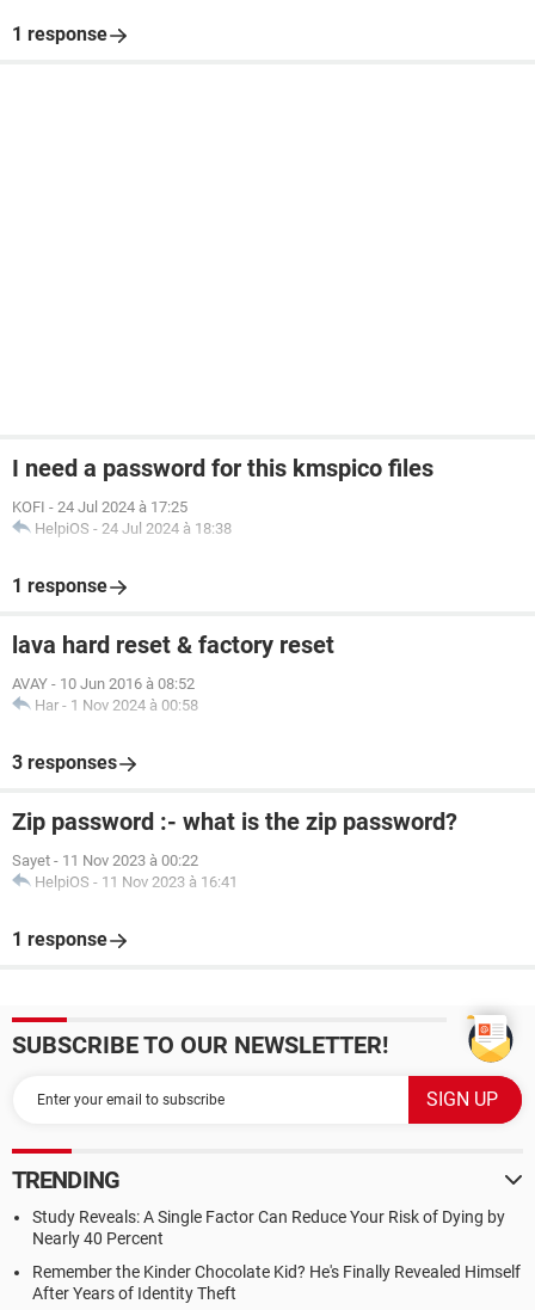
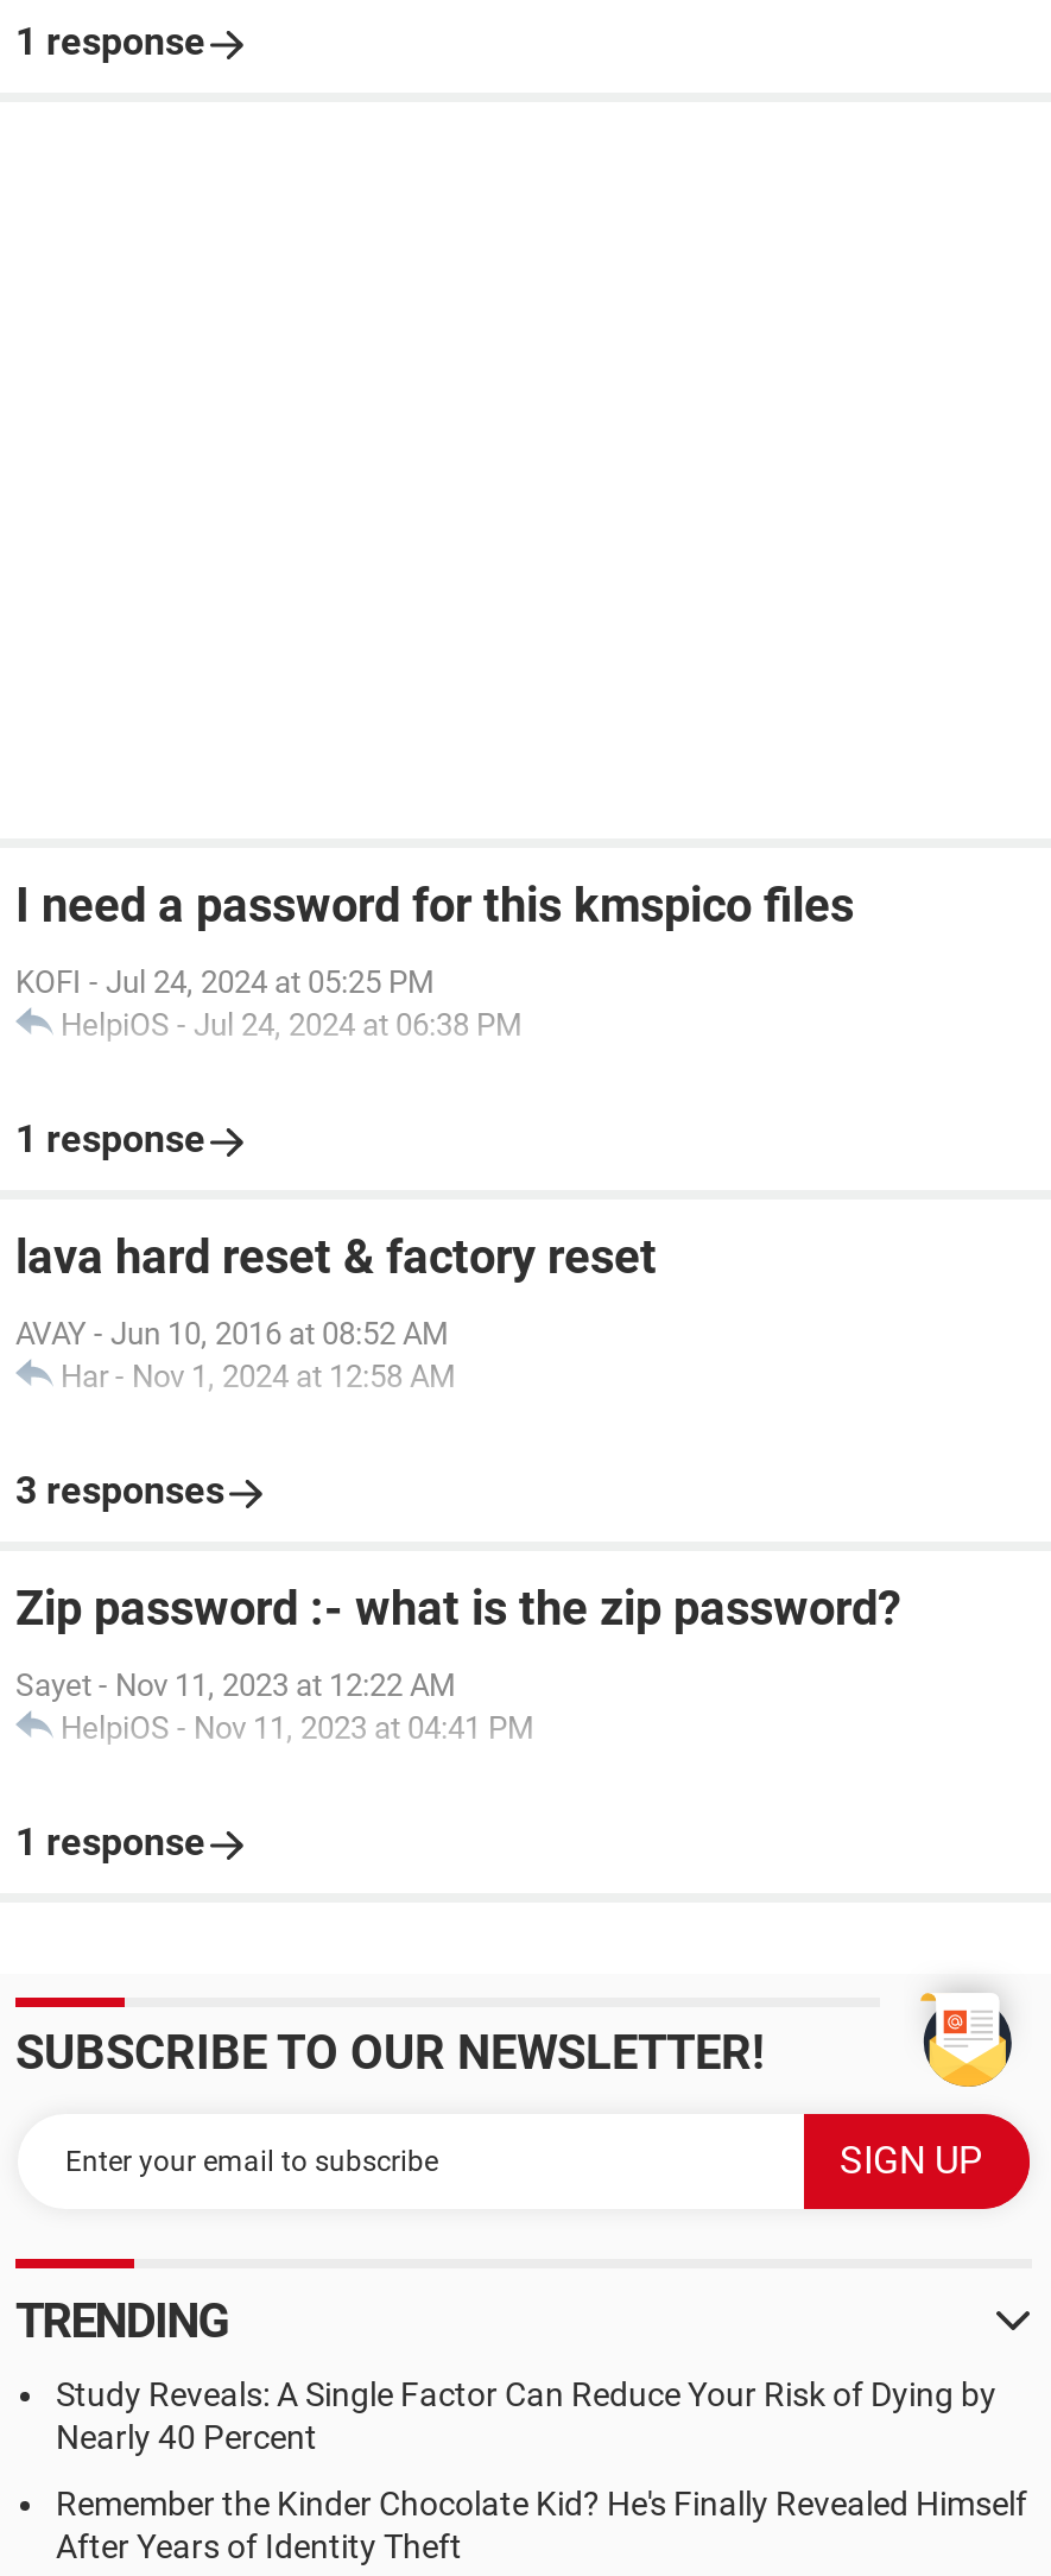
- KOFI - 24 Jul 2024 à 17:25
- HelpiOS - 24 Jul 2024 à 18:38
+ KOFI - Jul 24, 2024 at 05:25 PM
+ HelpiOS - Jul 24, 2024 at 06:38 PM

- AVAY - 10 Jun 2016 à 08:52
- Har- 1 Nov 2024 à 00:58
+ AVAY - Jun 10, 2016 at 08:52 AM
+ Har- Nov 1, 2024 at 12:58 AM

- Sayet - 11 Nov 2023 à 00:22
- HelpiOS - 11 Nov 2023 à 16:41
+ Sayet - Nov 11, 2023 at 12:22 AM
+ HelpiOS - Nov 11, 2023 at 04:41 PM
